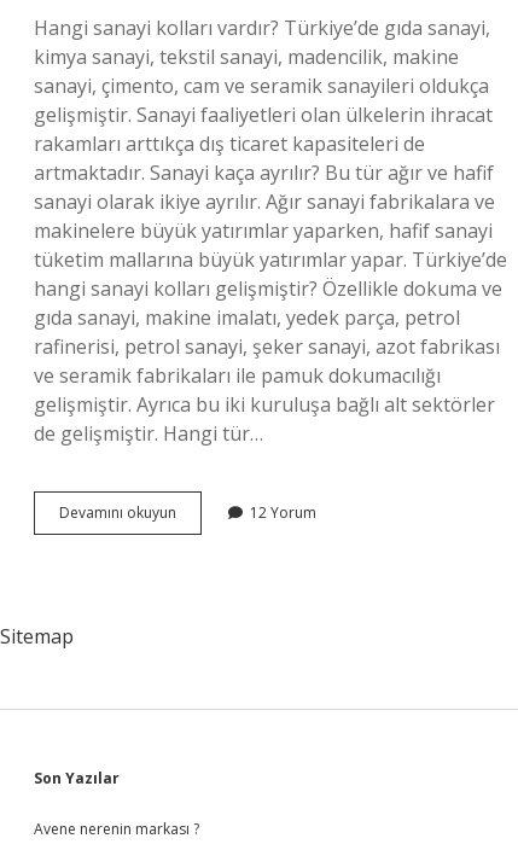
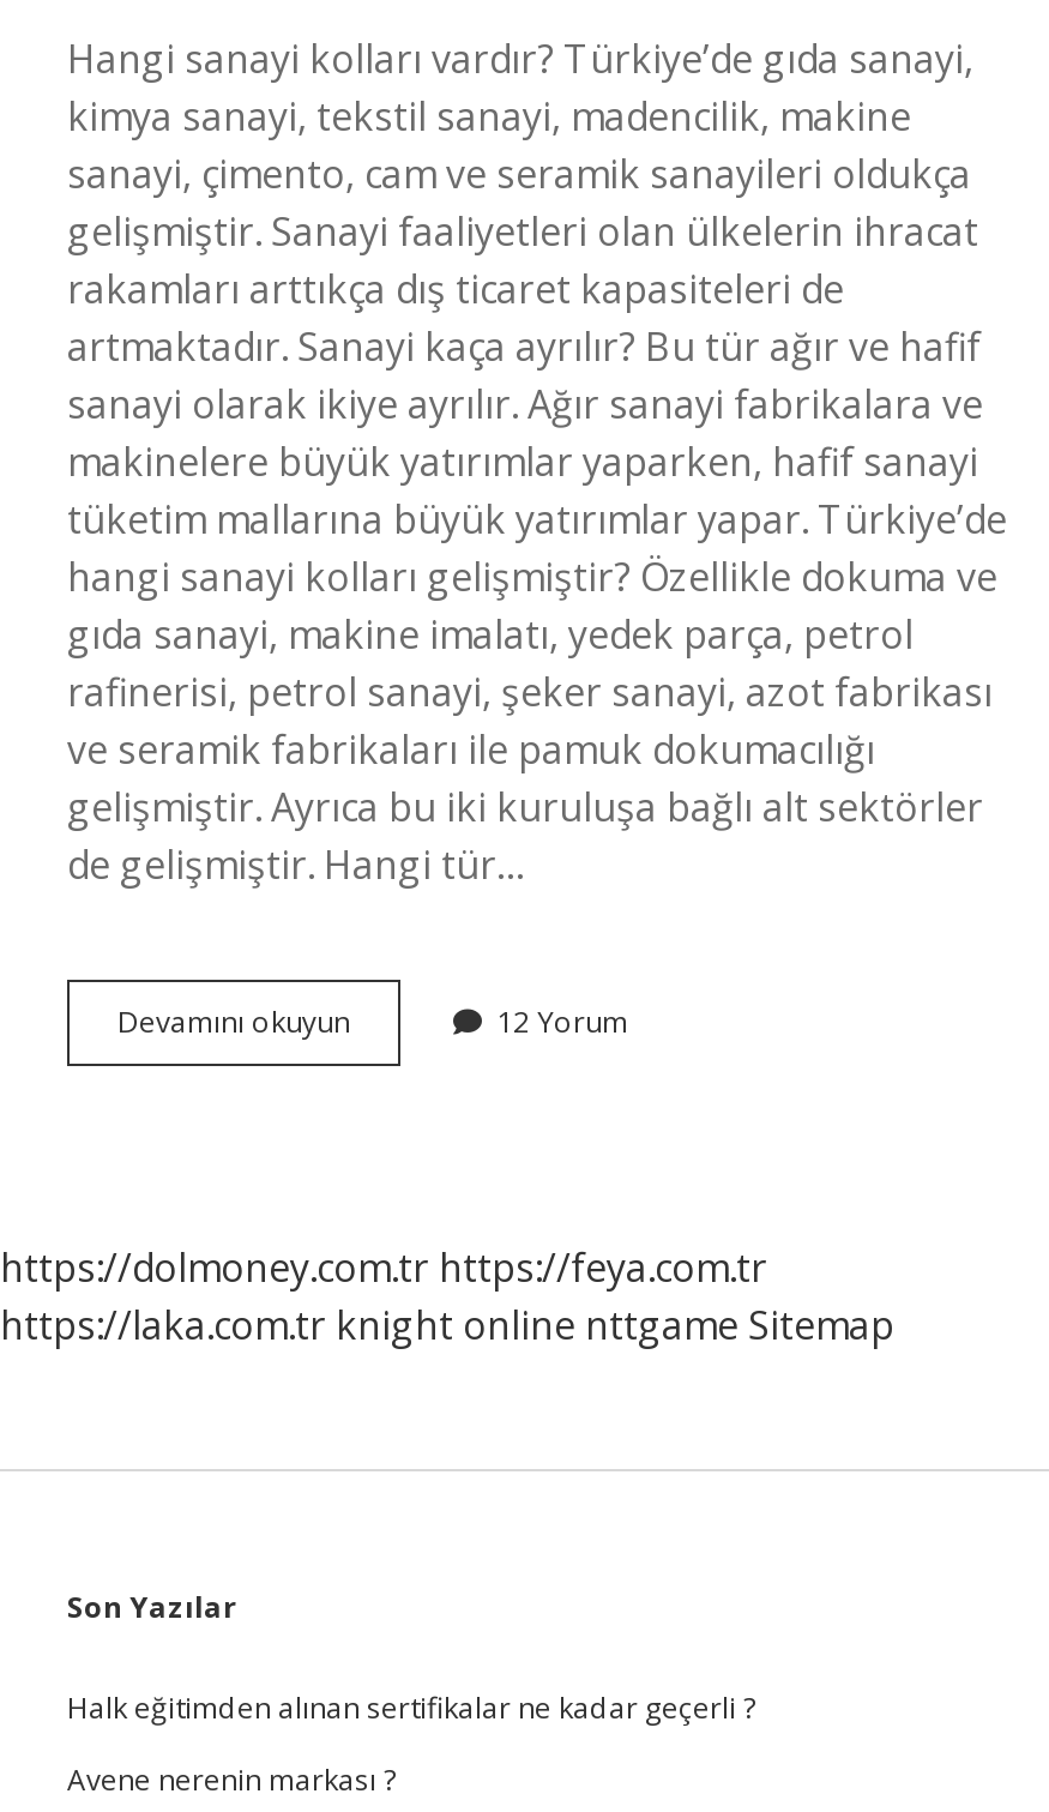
- Sitemap
+ https://dolmoney.com.tr https://feya.com.tr
+ https://laka.com.tr knight online nttgame Sitemap

+ Halk eğitimden alınan sertifikalar ne kadar geçerli ?
